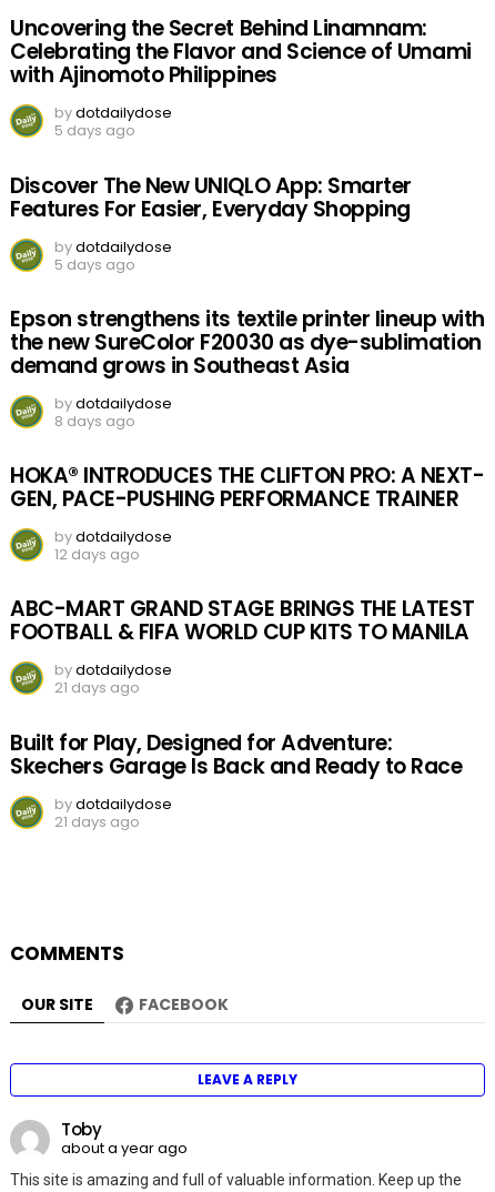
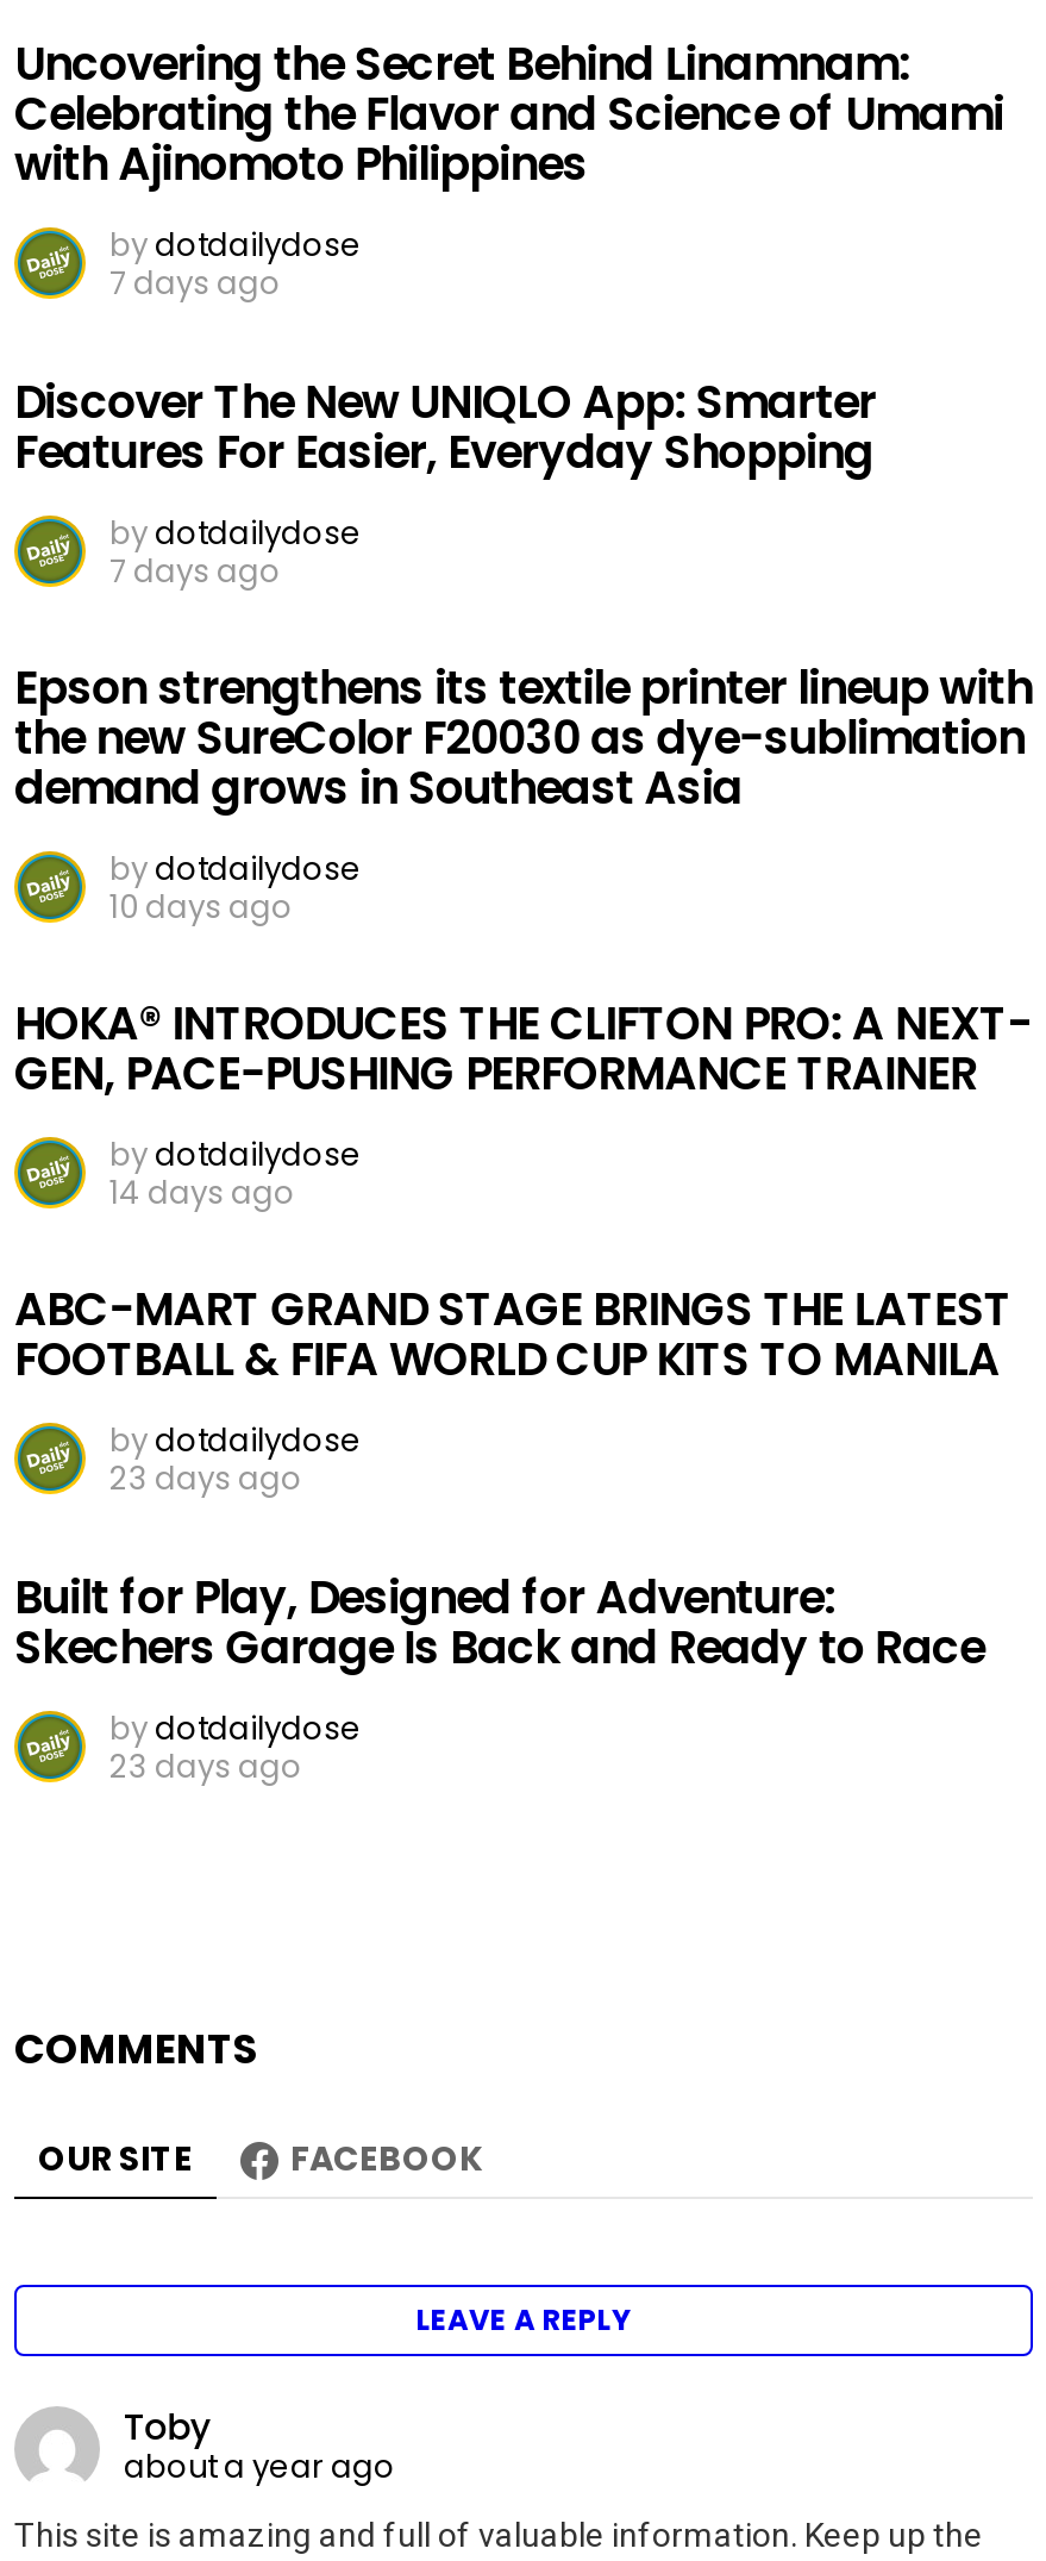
- 5 days ago
+ 7 days ago

- 5 days ago
+ 7 days ago

- 8 days ago
+ 10 days ago

- 12 days ago
+ 14 days ago

- 21 days ago
+ 23 days ago

- 21 days ago
+ 23 days ago
